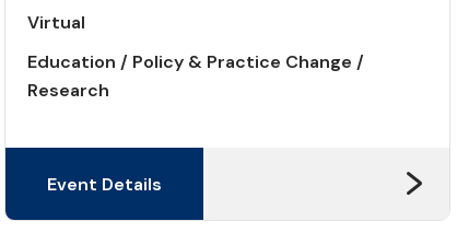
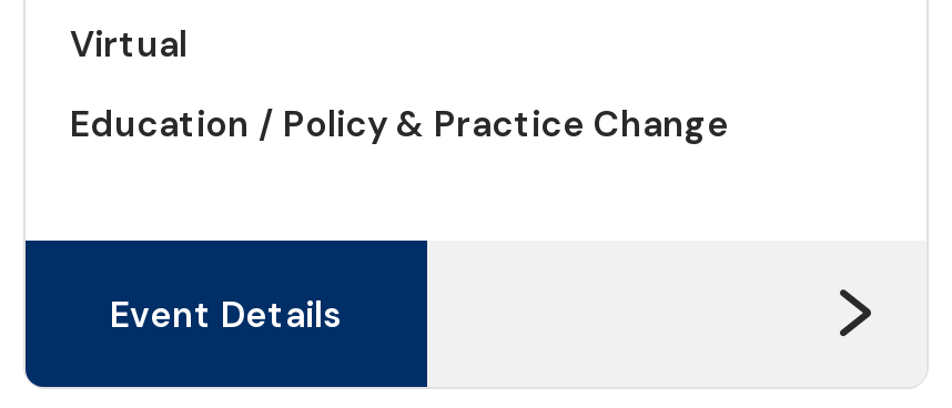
- Education / Policy & Practice Change /
- Research
+ Education / Policy & Practice Change
